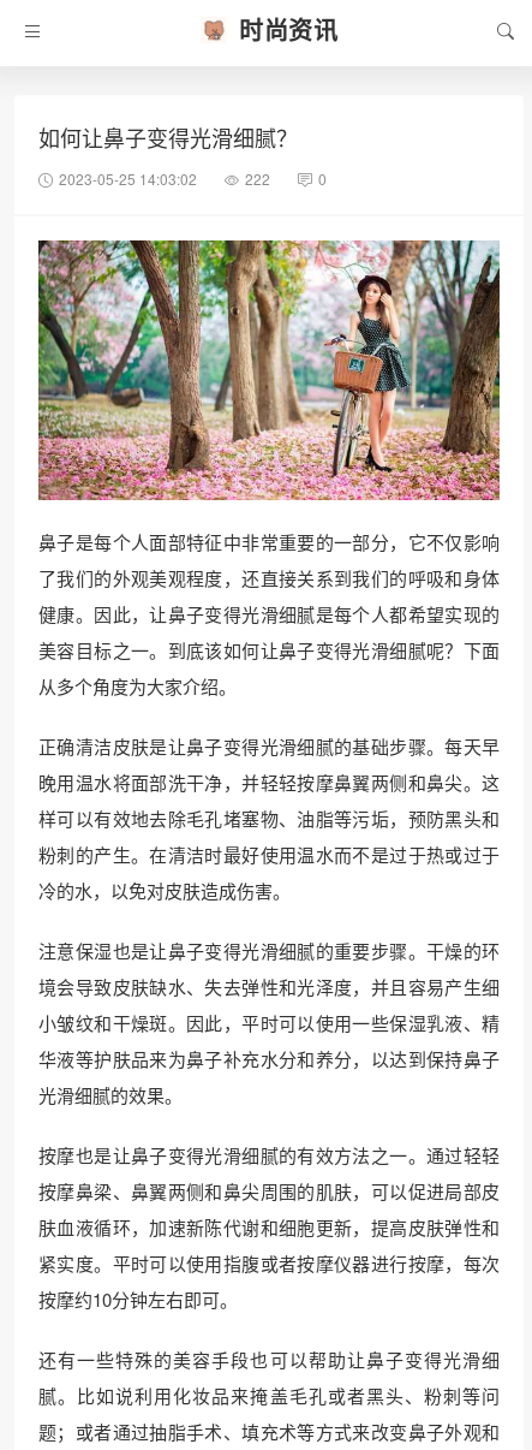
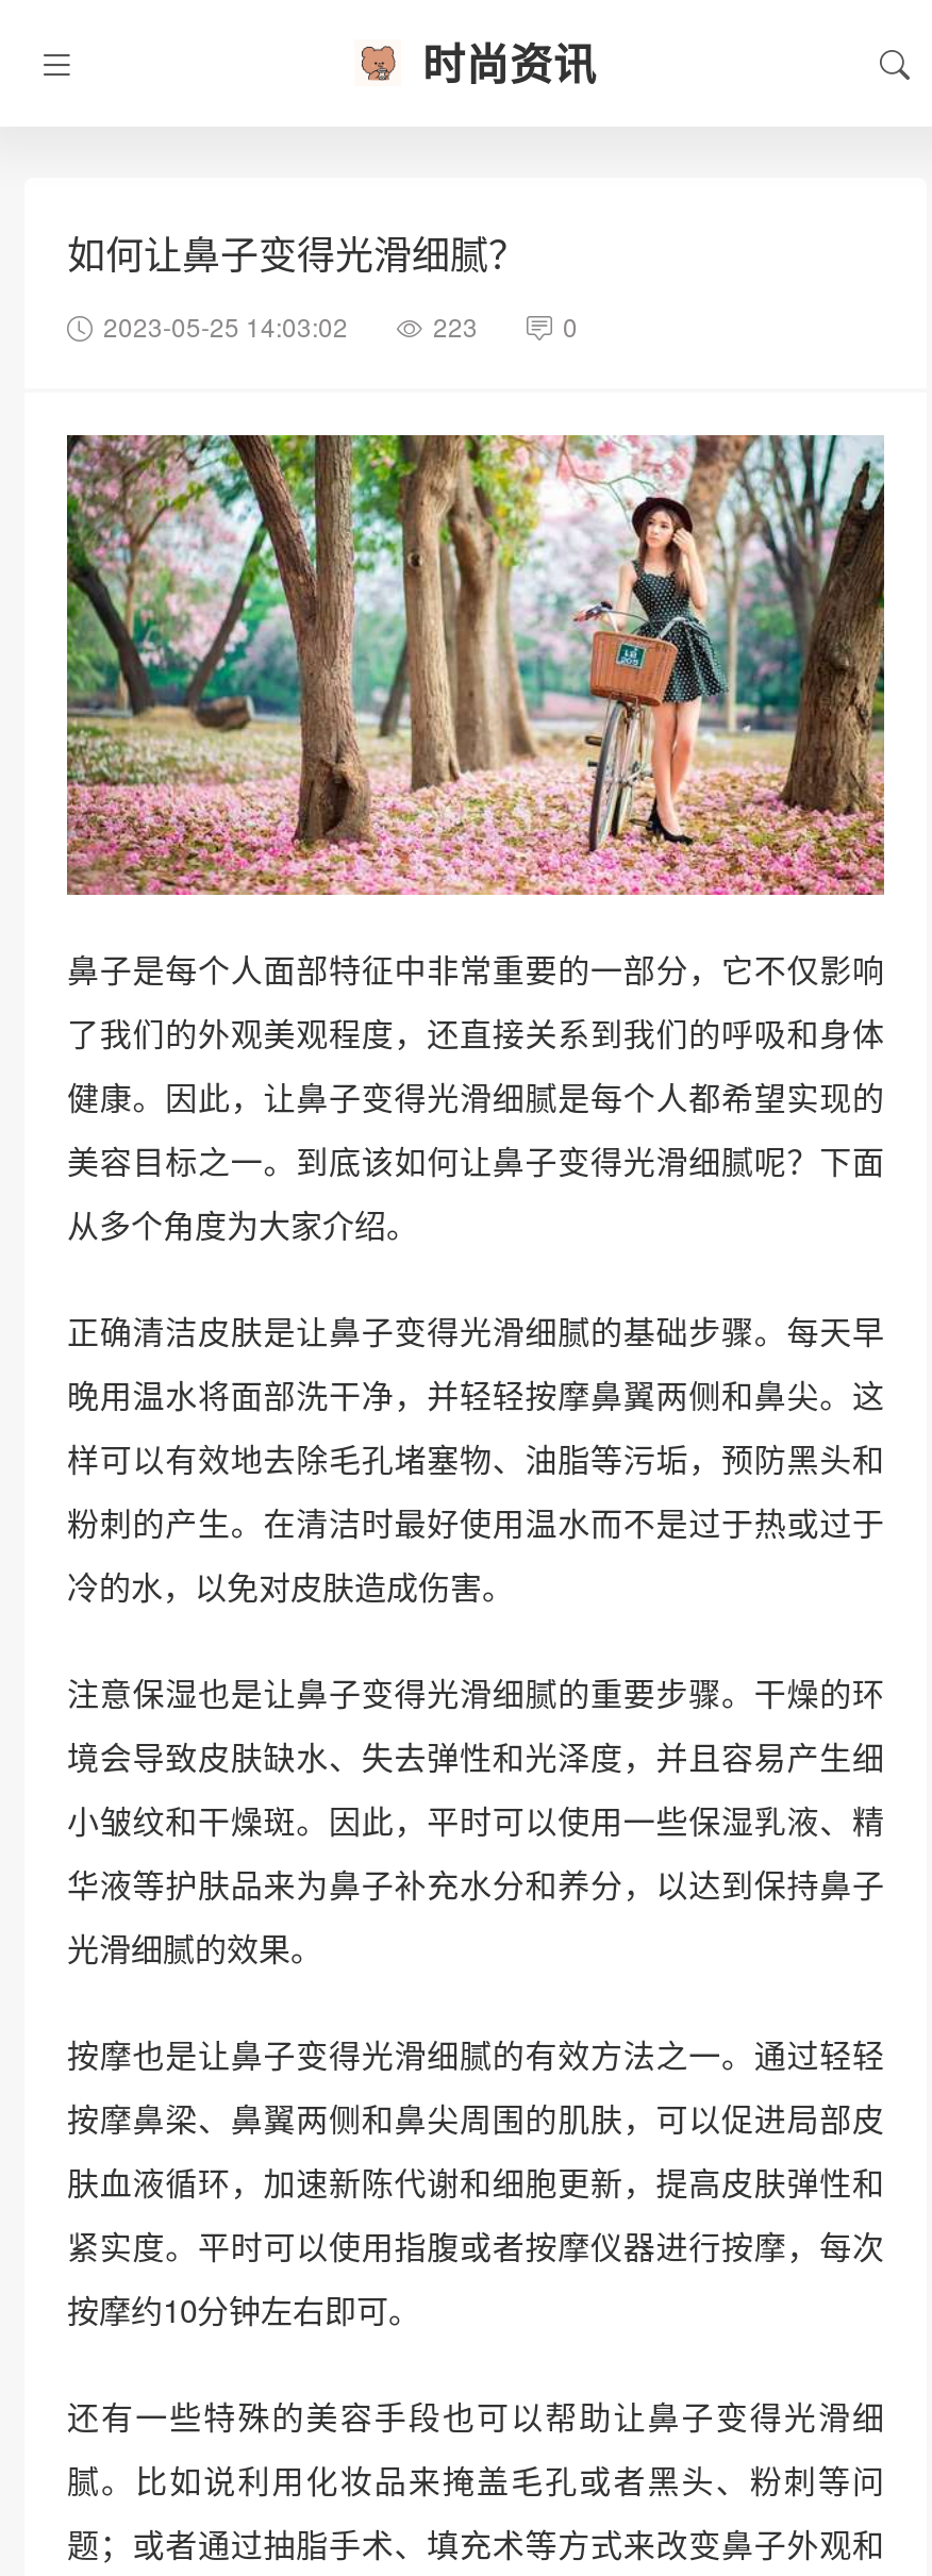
- 222
+ 223
